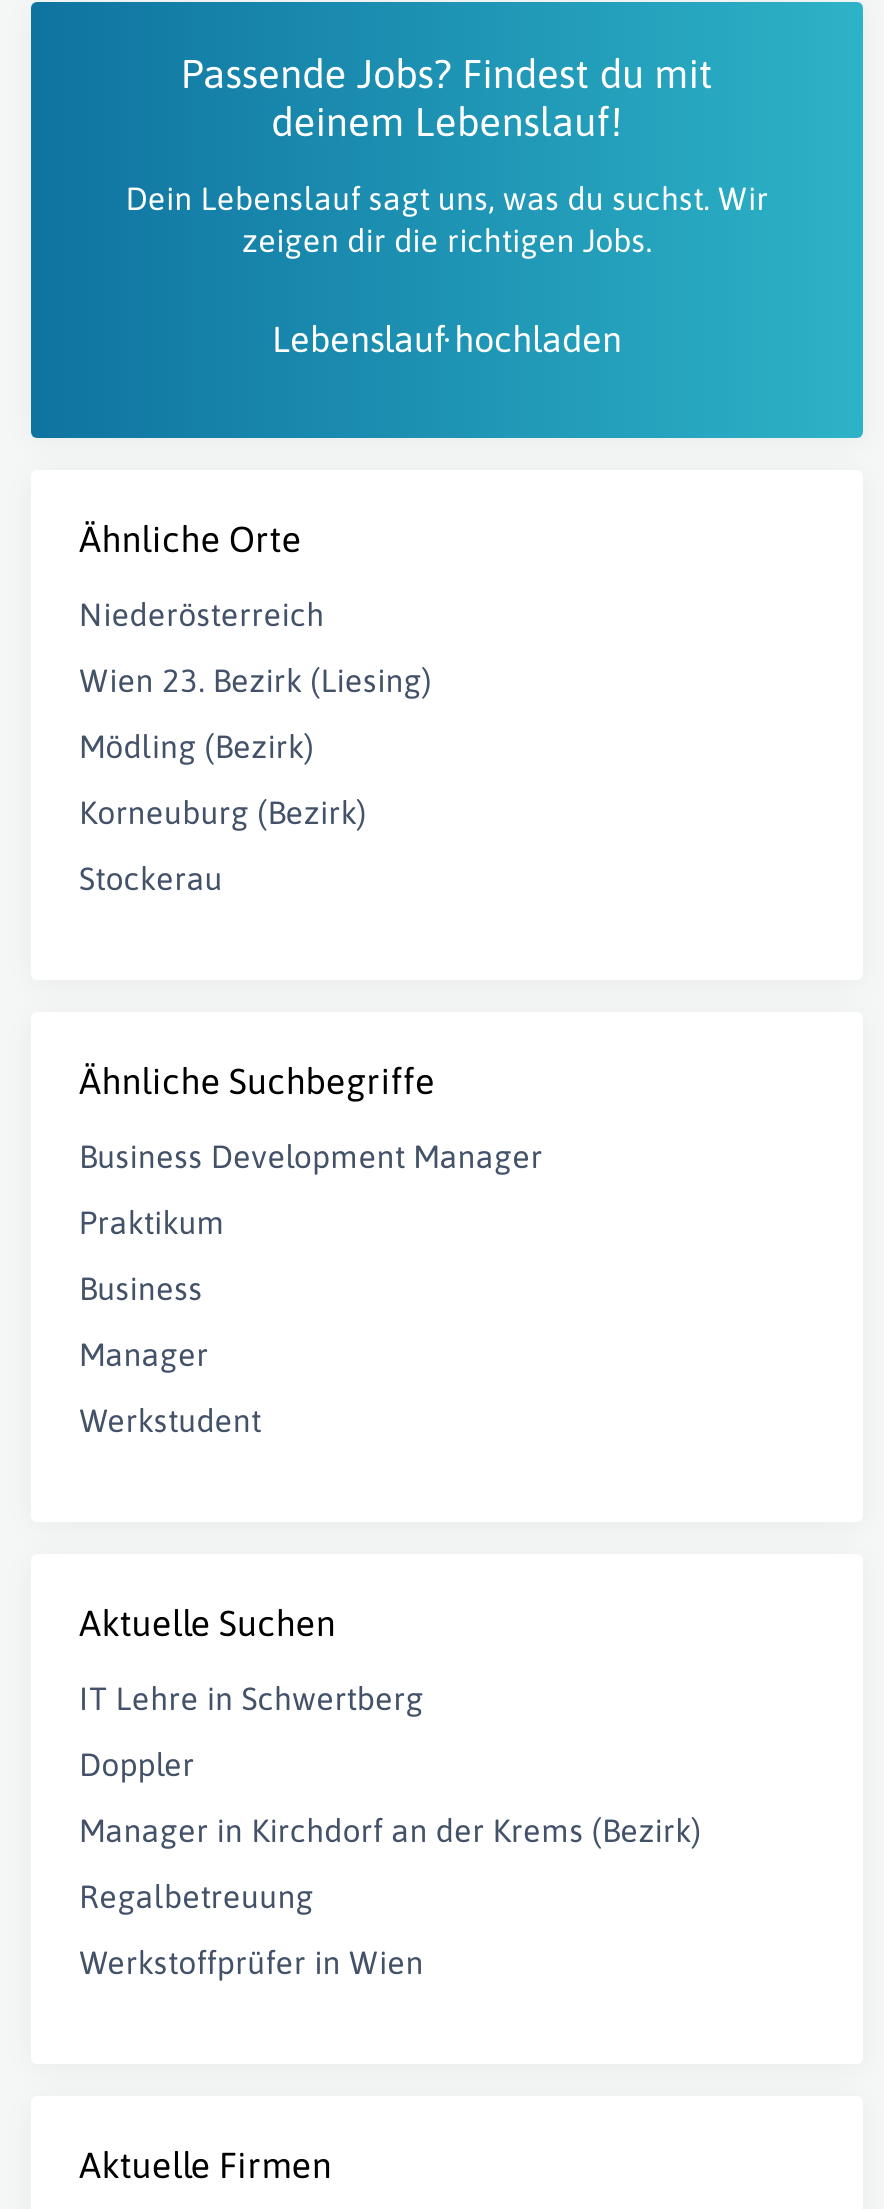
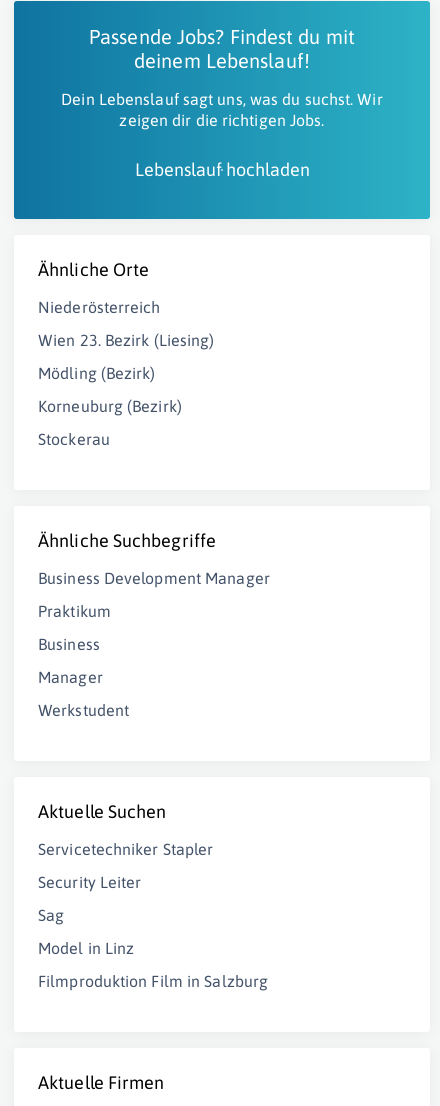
- IT Lehre in Schwertberg
+ Servicetechniker Stapler

- Doppler
+ Security Leiter

- Manager in Kirchdorf an der Krems (Bezirk)
+ Sag

- Regalbetreuung
+ Model in Linz

- Werkstoffprüfer in Wien
+ Filmproduktion Film in Salzburg
